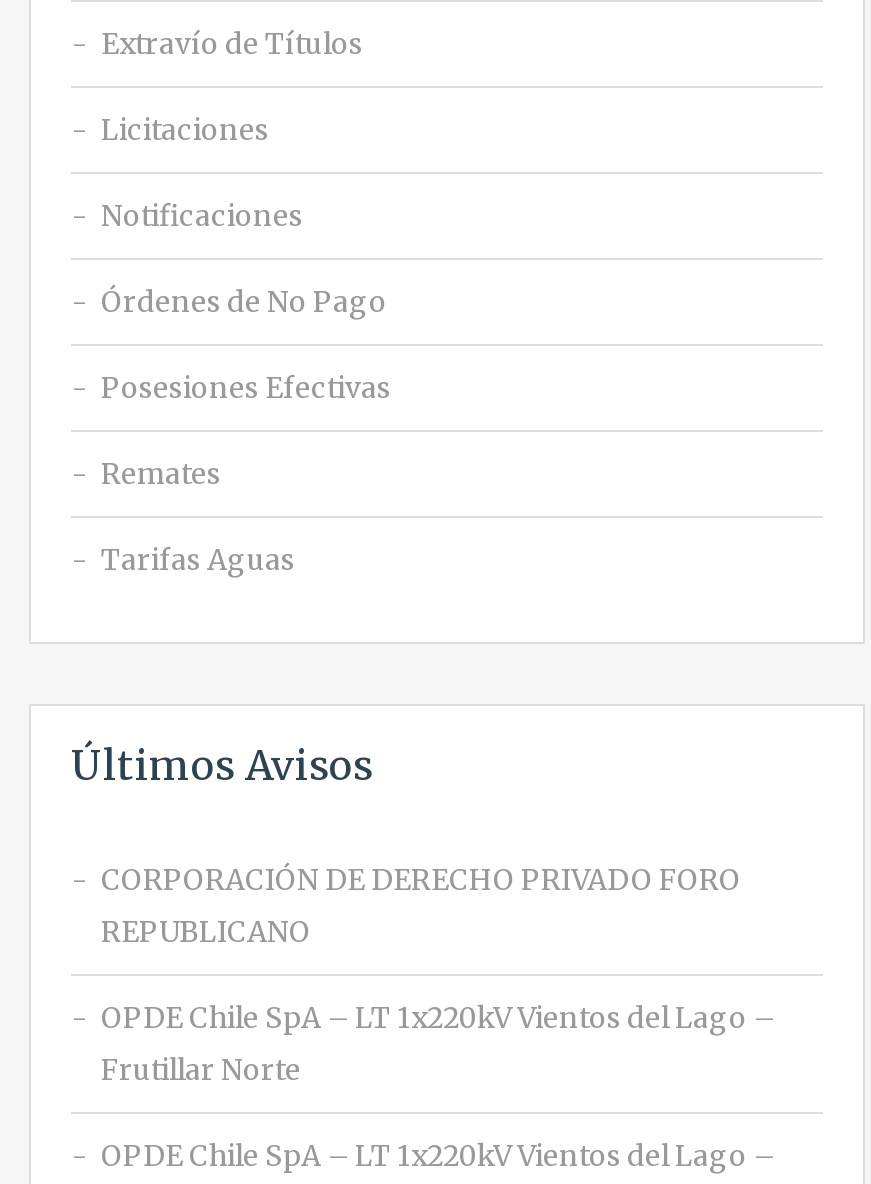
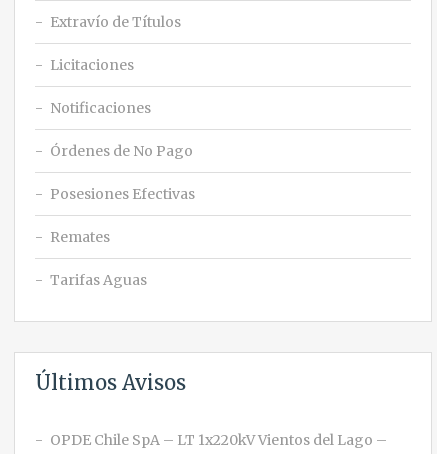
- CORPORACIÓN DE DERECHO PRIVADO FORO
- REPUBLICANO
- OPDE Chile SpA – LT 1x220kV Vientos del Lago –
- Frutillar Norte
